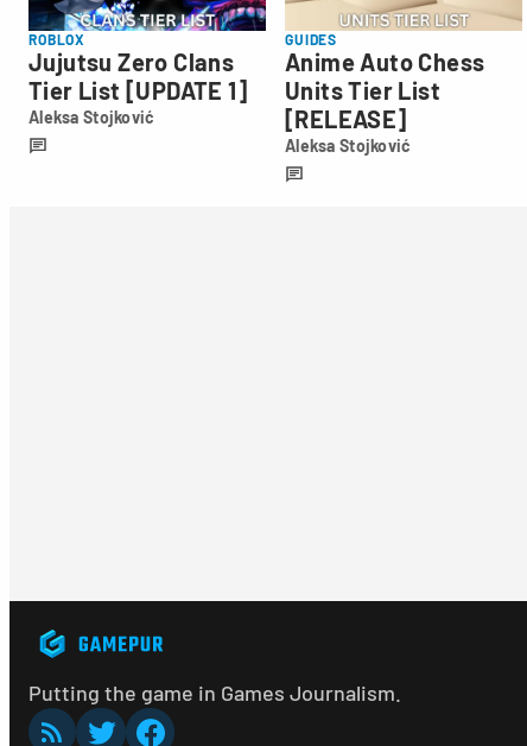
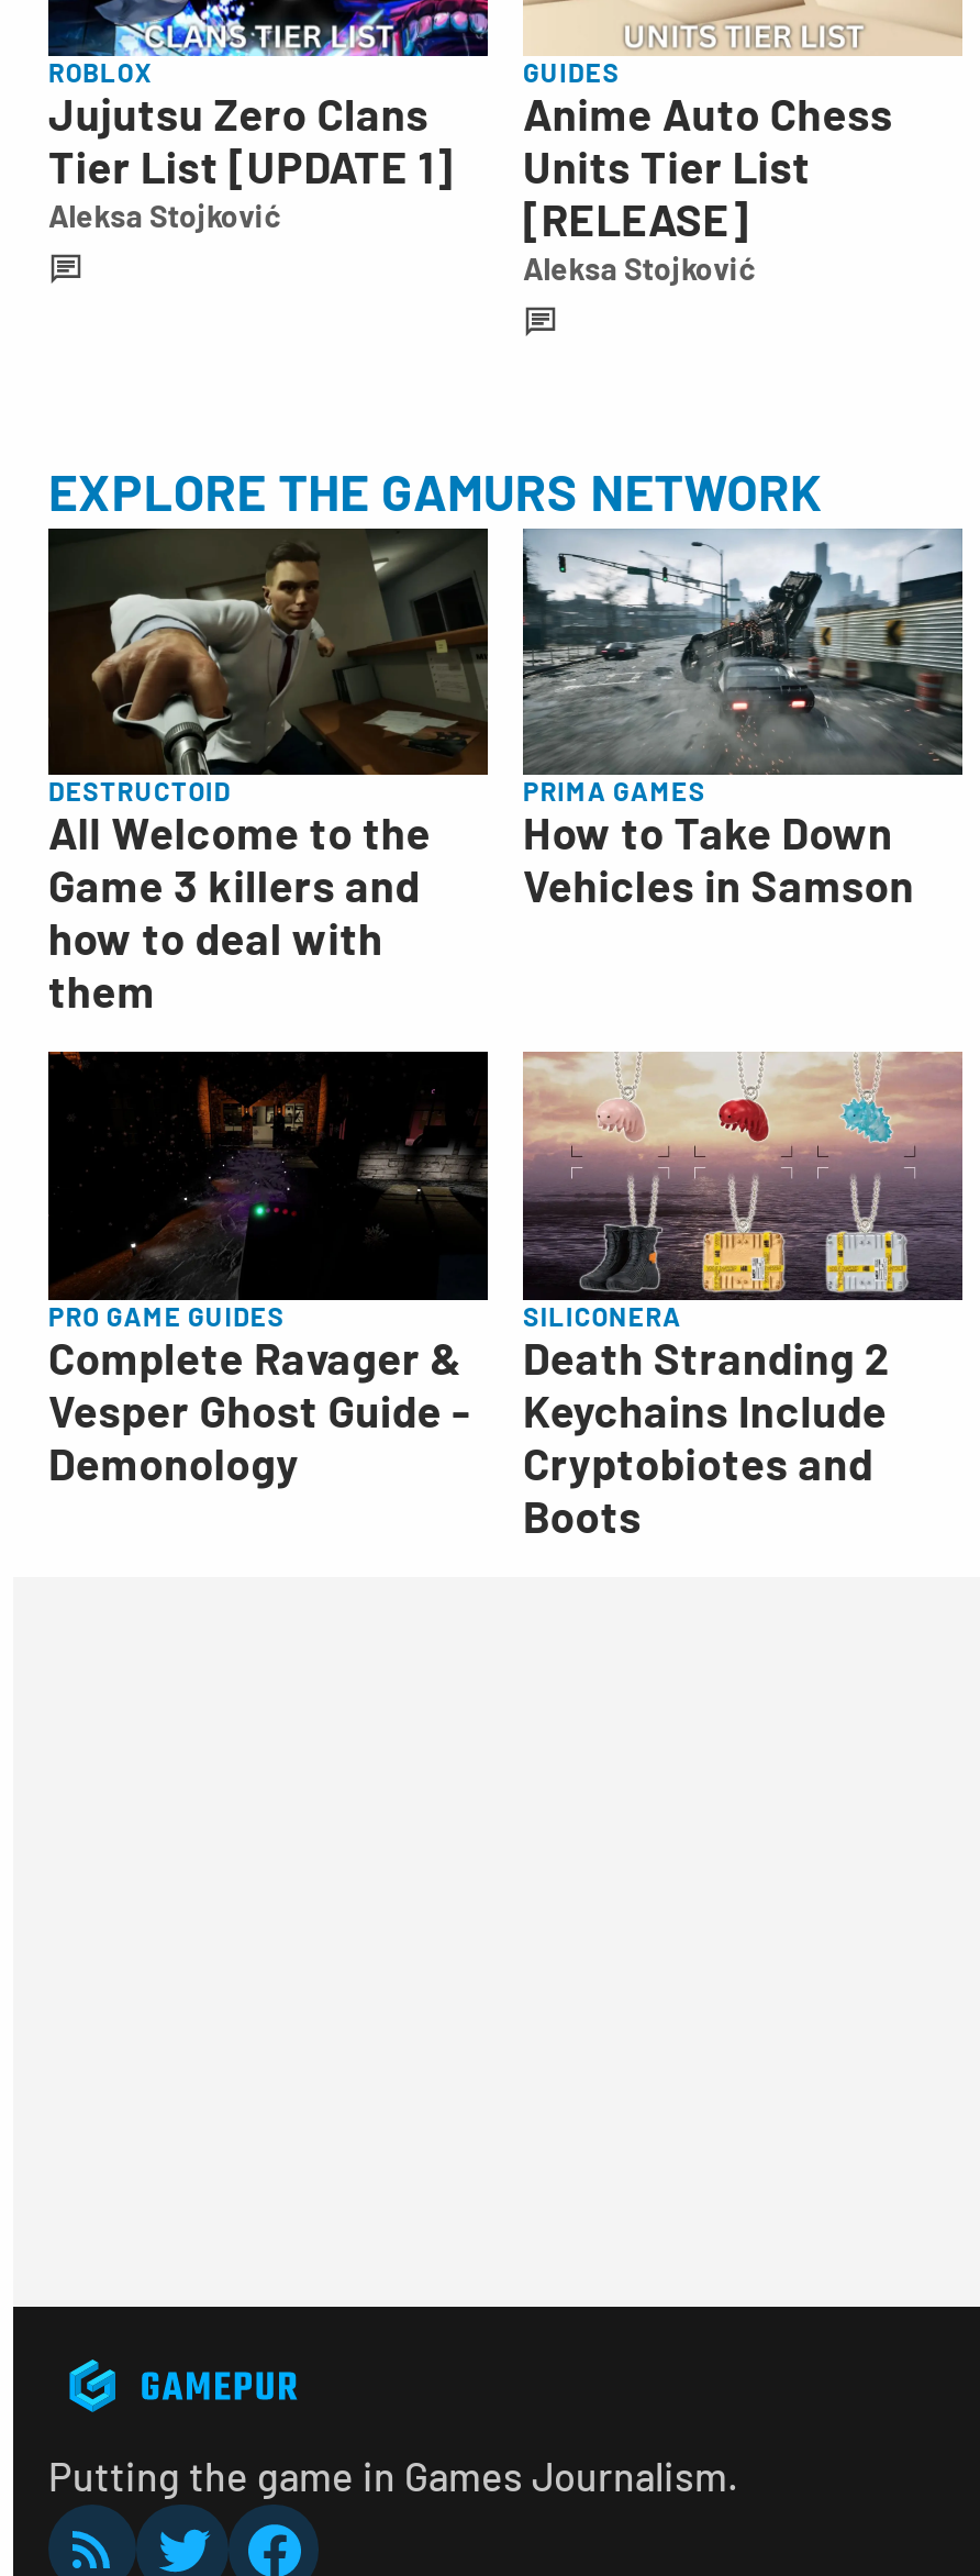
+ [image]
+ PRO GAME GUIDES
+ Complete Ravager &
+ Vesper Ghost Guide -
+ Demonology

+ EXPLORE THE GAMURS NETWORK

+ [image]
+ DESTRUCTOID
+ All Welcome to the
+ Game 3 killers and
+ how to deal with
+ them

+ [image]
+ PRIMA GAMES
+ How to Take Down
+ Vehicles in Samson

+ [image]
+ SILICONERA
+ Death Stranding 2
+ Keychains Include
+ Cryptobiotes and
+ Boots
